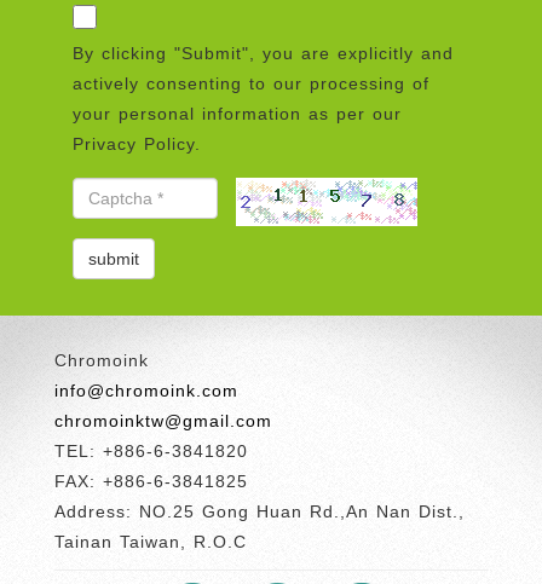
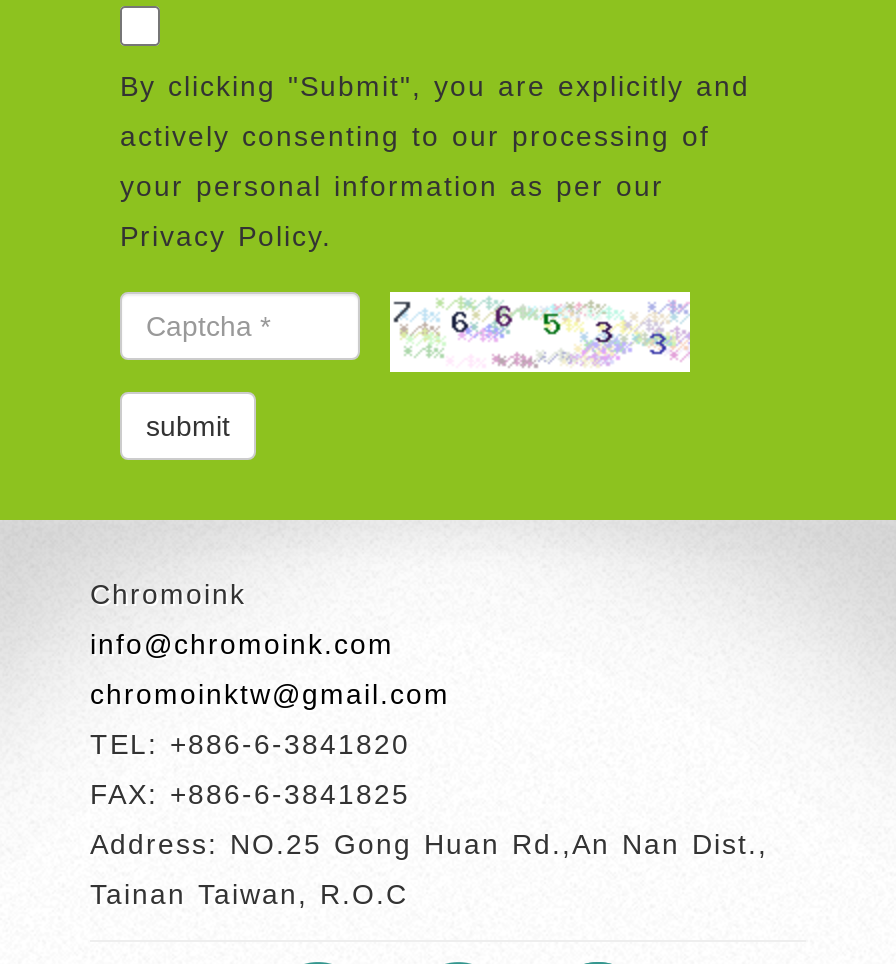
- [image]
+ [image]
